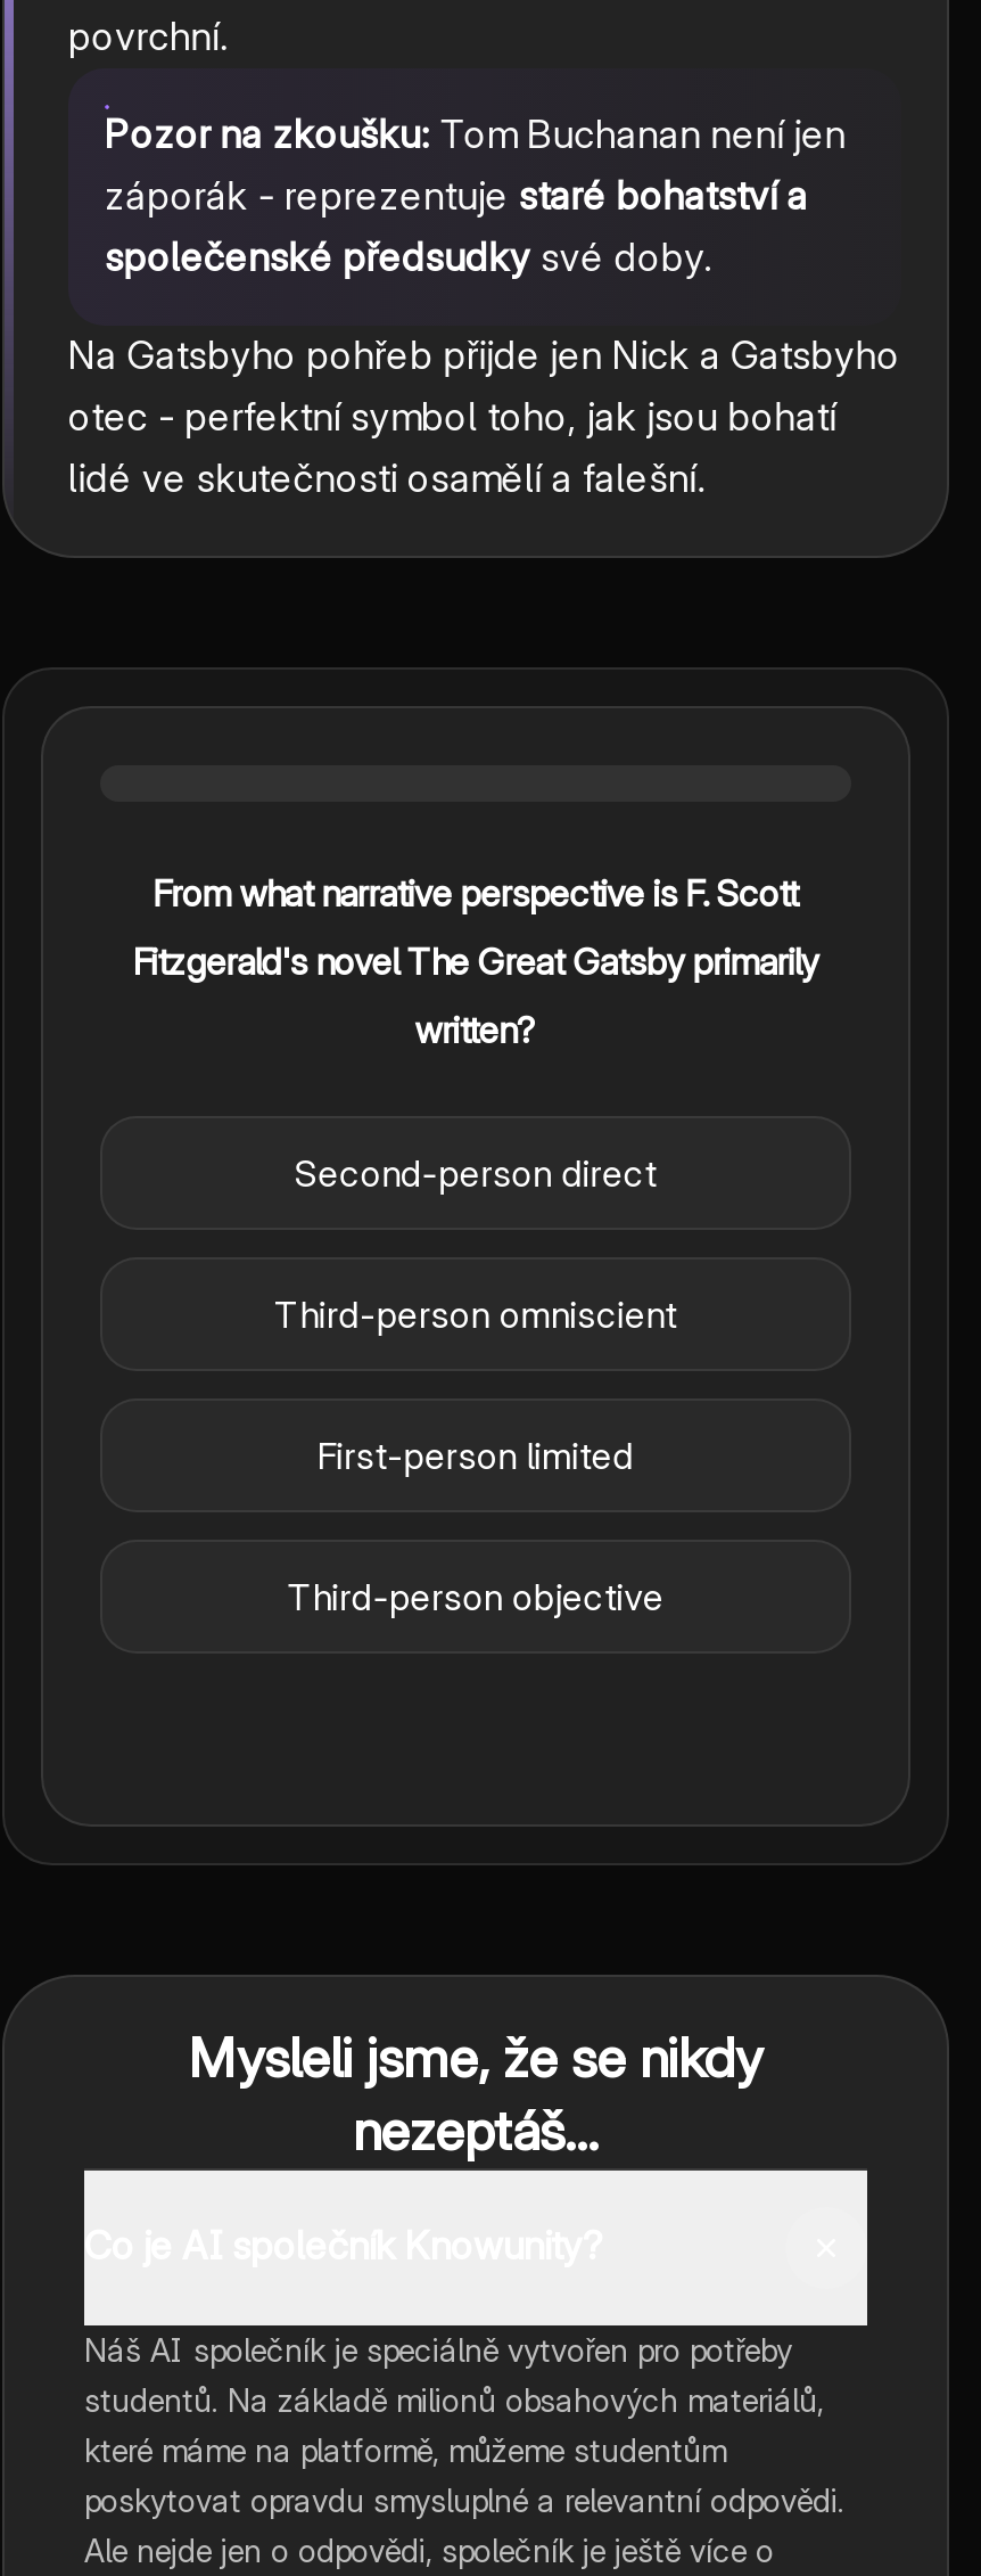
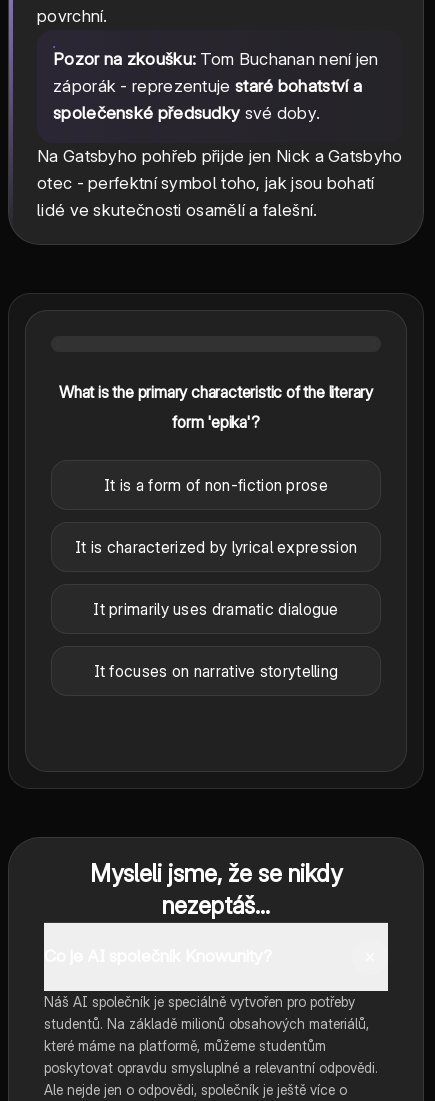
- From what narrative perspective is F. Scott
- Fitzgerald's novel The Great Gatsby primarily
- written?
- Second-person direct
- Third-person omniscient
- First-person limited
- Third-person objective
+ What is the primary characteristic of the literary
+ form 'epika'?
+ It is a form of non-fiction prose
+ It is characterized by lyrical expression
+ It primarily uses dramatic dialogue
+ It focuses on narrative storytelling
